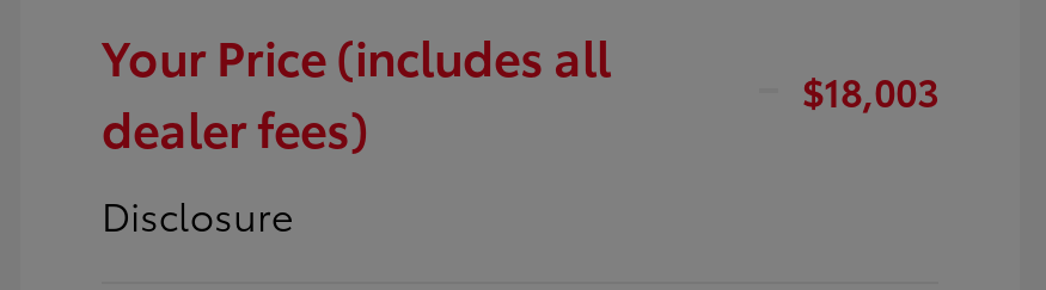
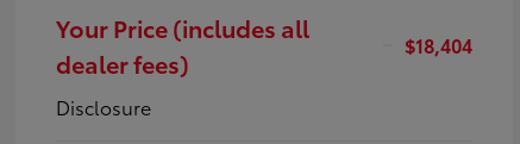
- $18,003
+ $18,404
